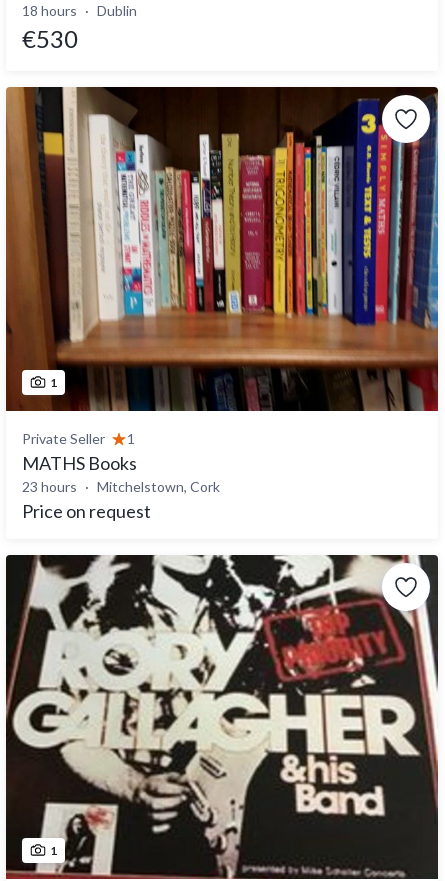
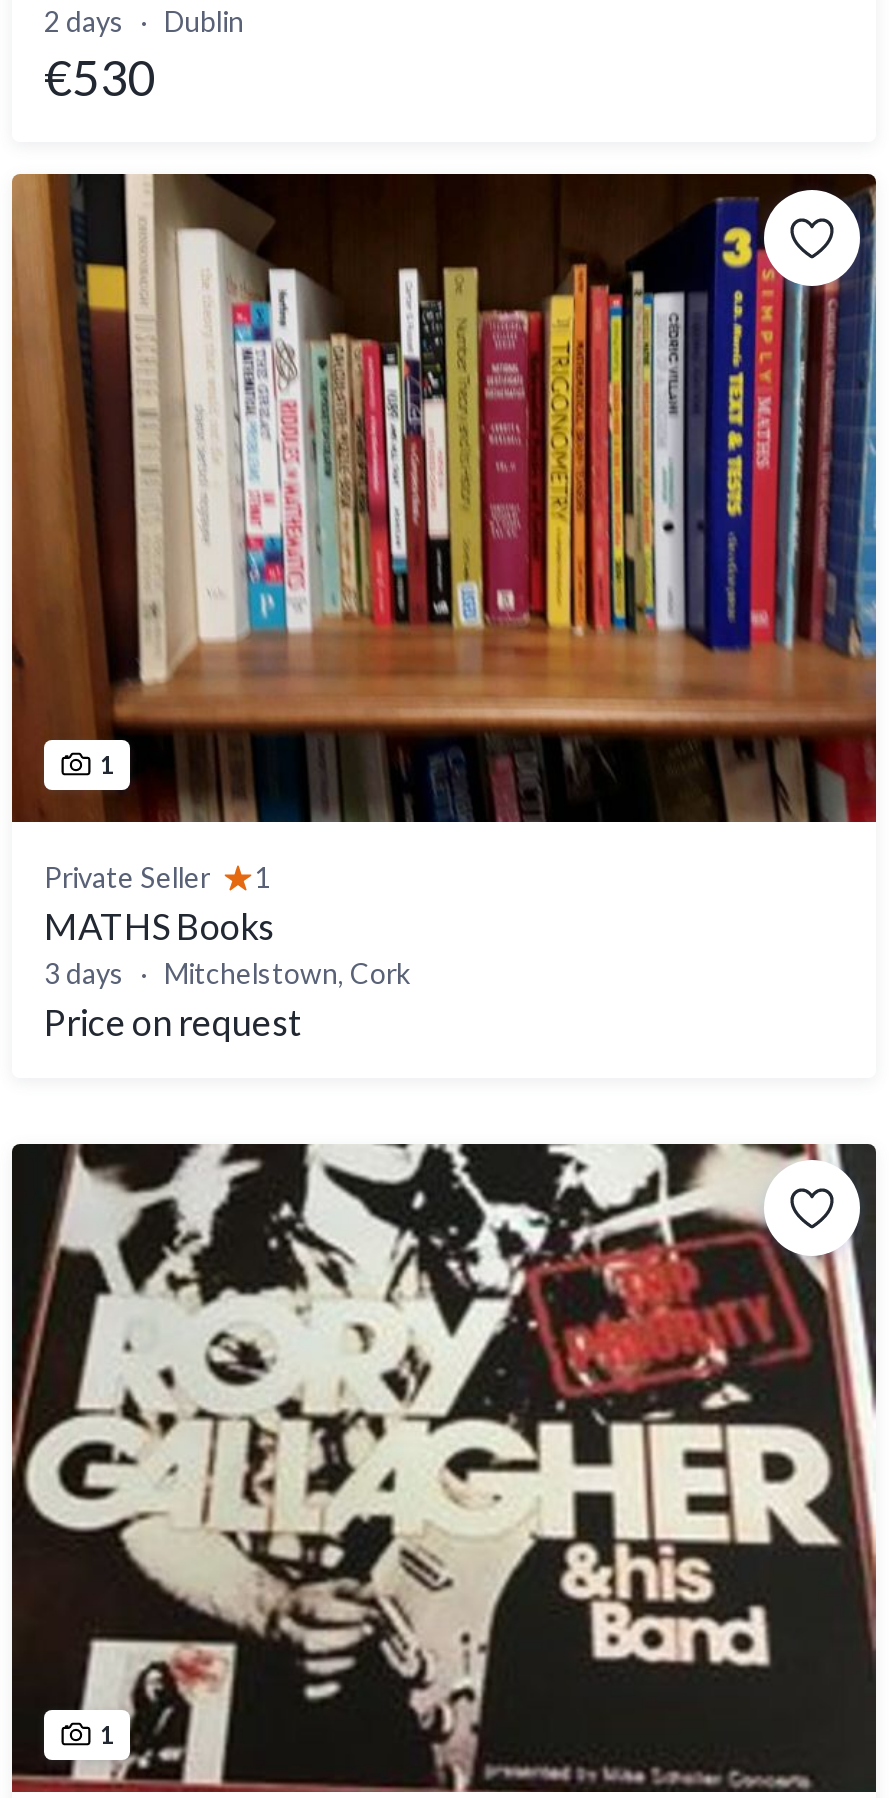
- 18 hours Dublin
+ 2 days Dublin

- 23 hours Mitchelstown, Cork
+ 3 days Mitchelstown, Cork
